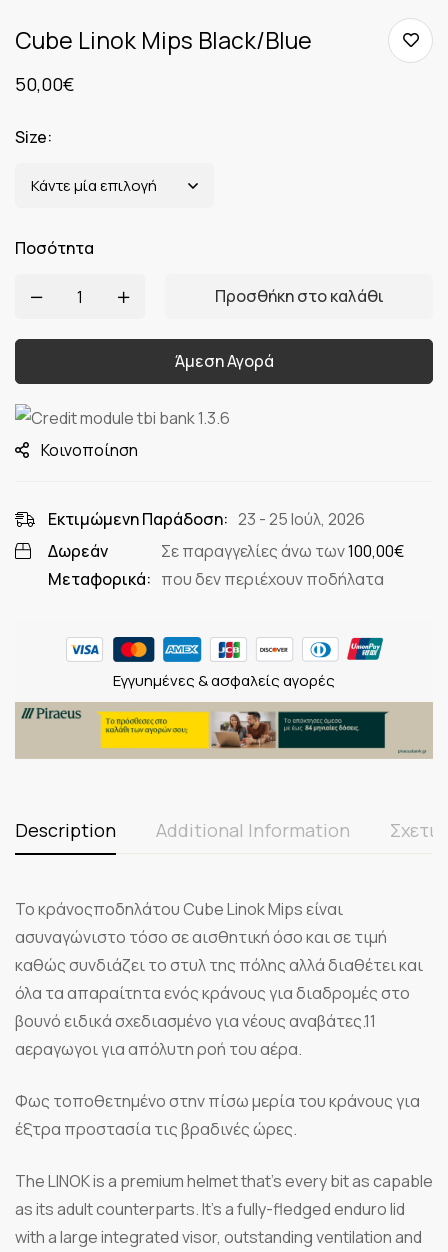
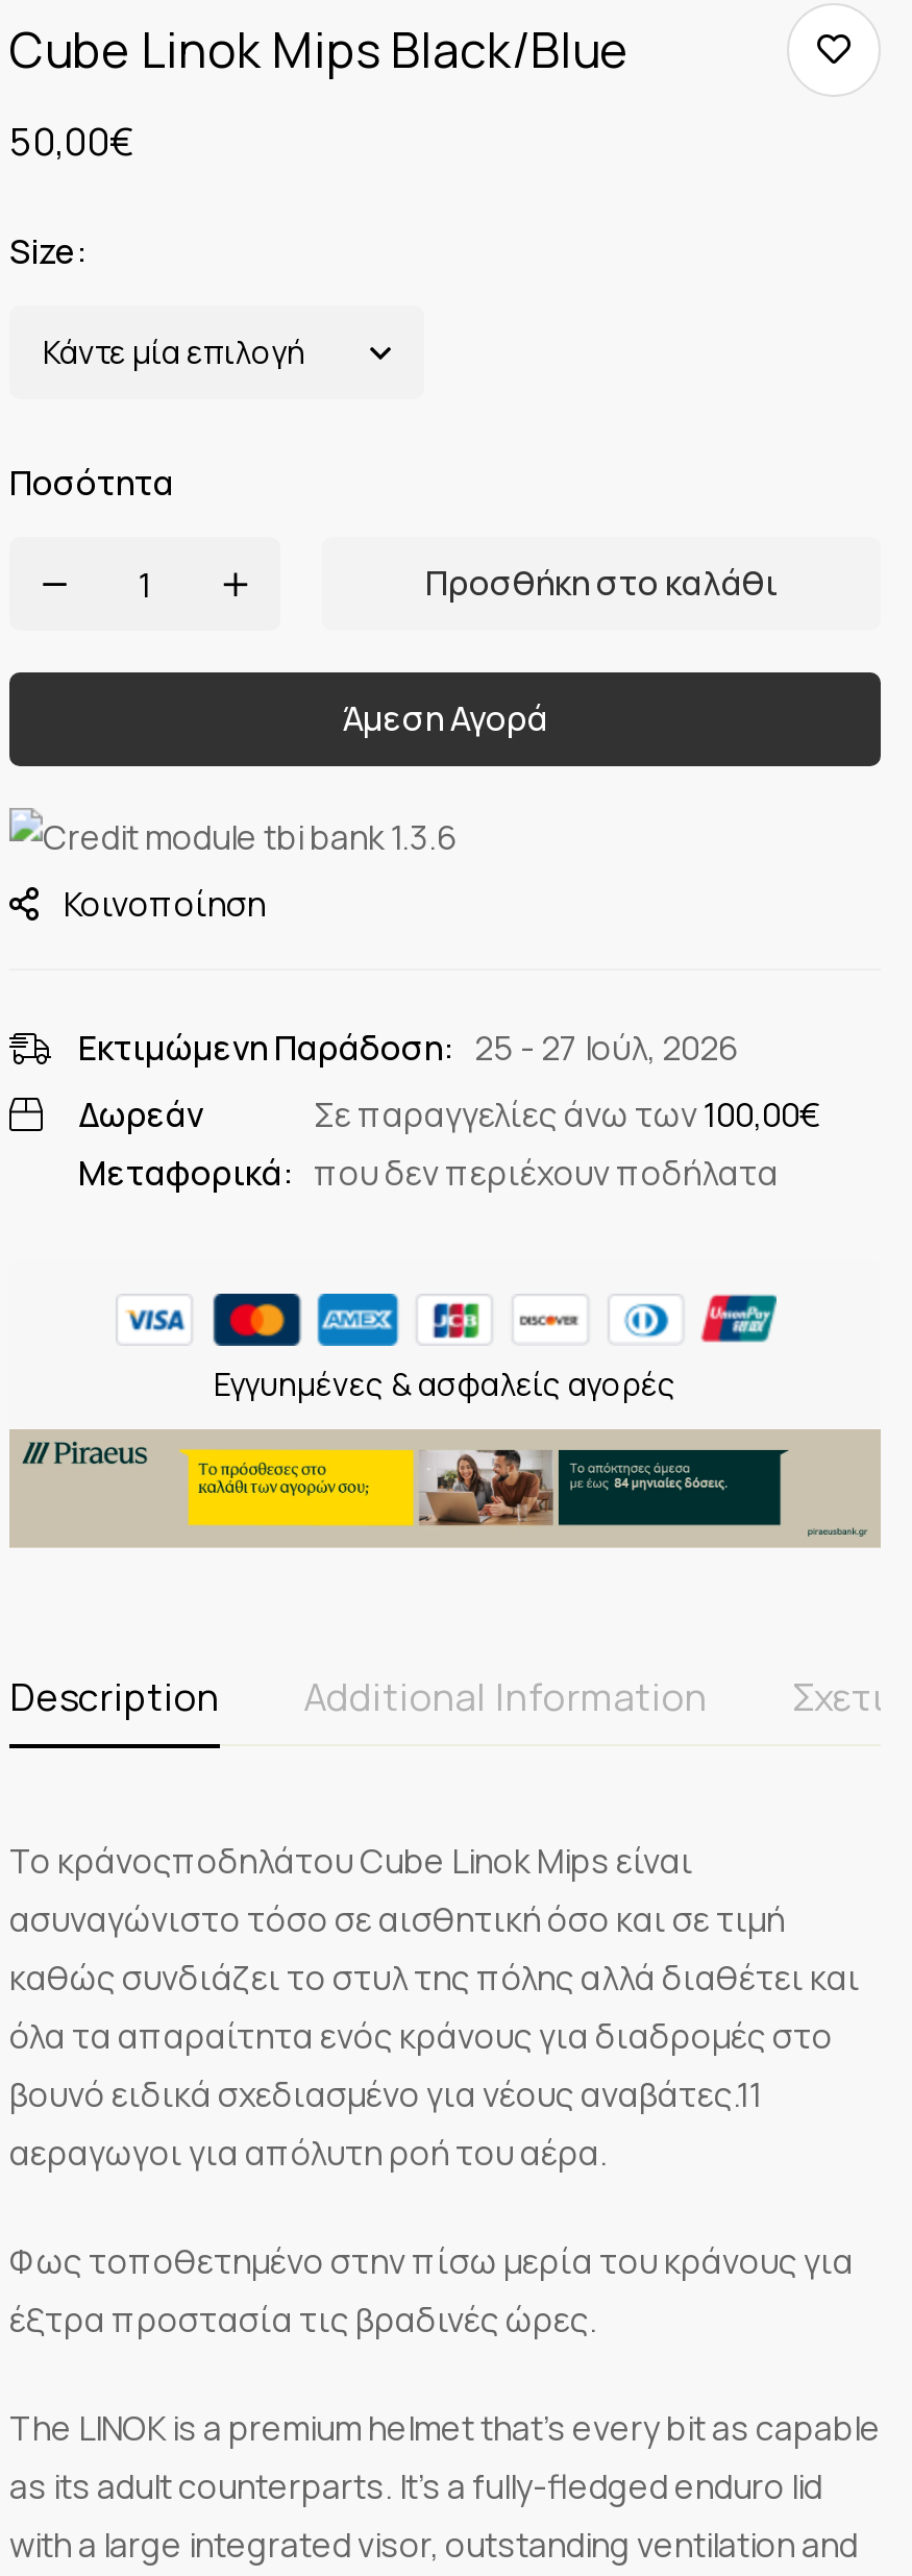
- Εκτιμώμενη Παράδοση: 23 - 25 Ιούλ, 2026
+ Εκτιμώμενη Παράδοση: 25 - 27 Ιούλ, 2026
